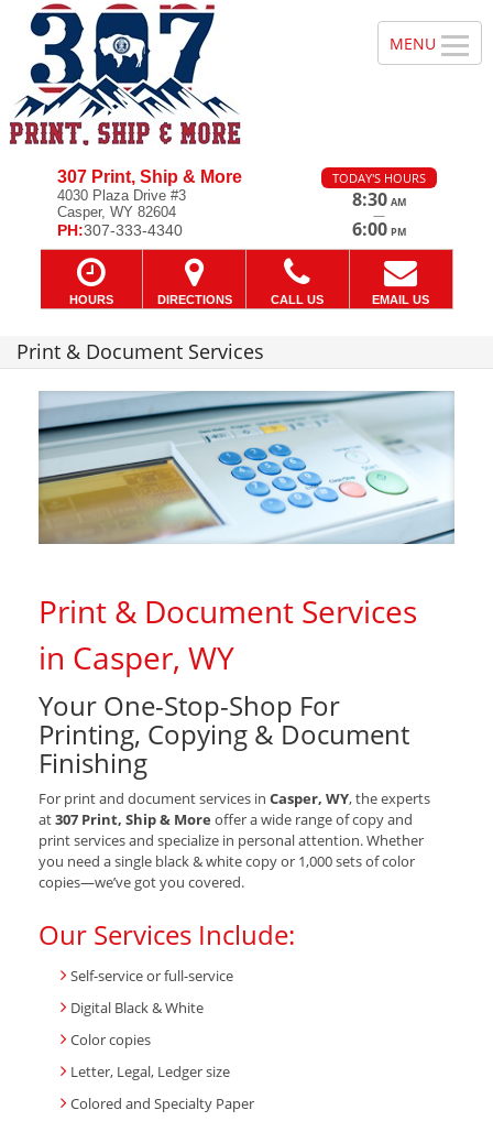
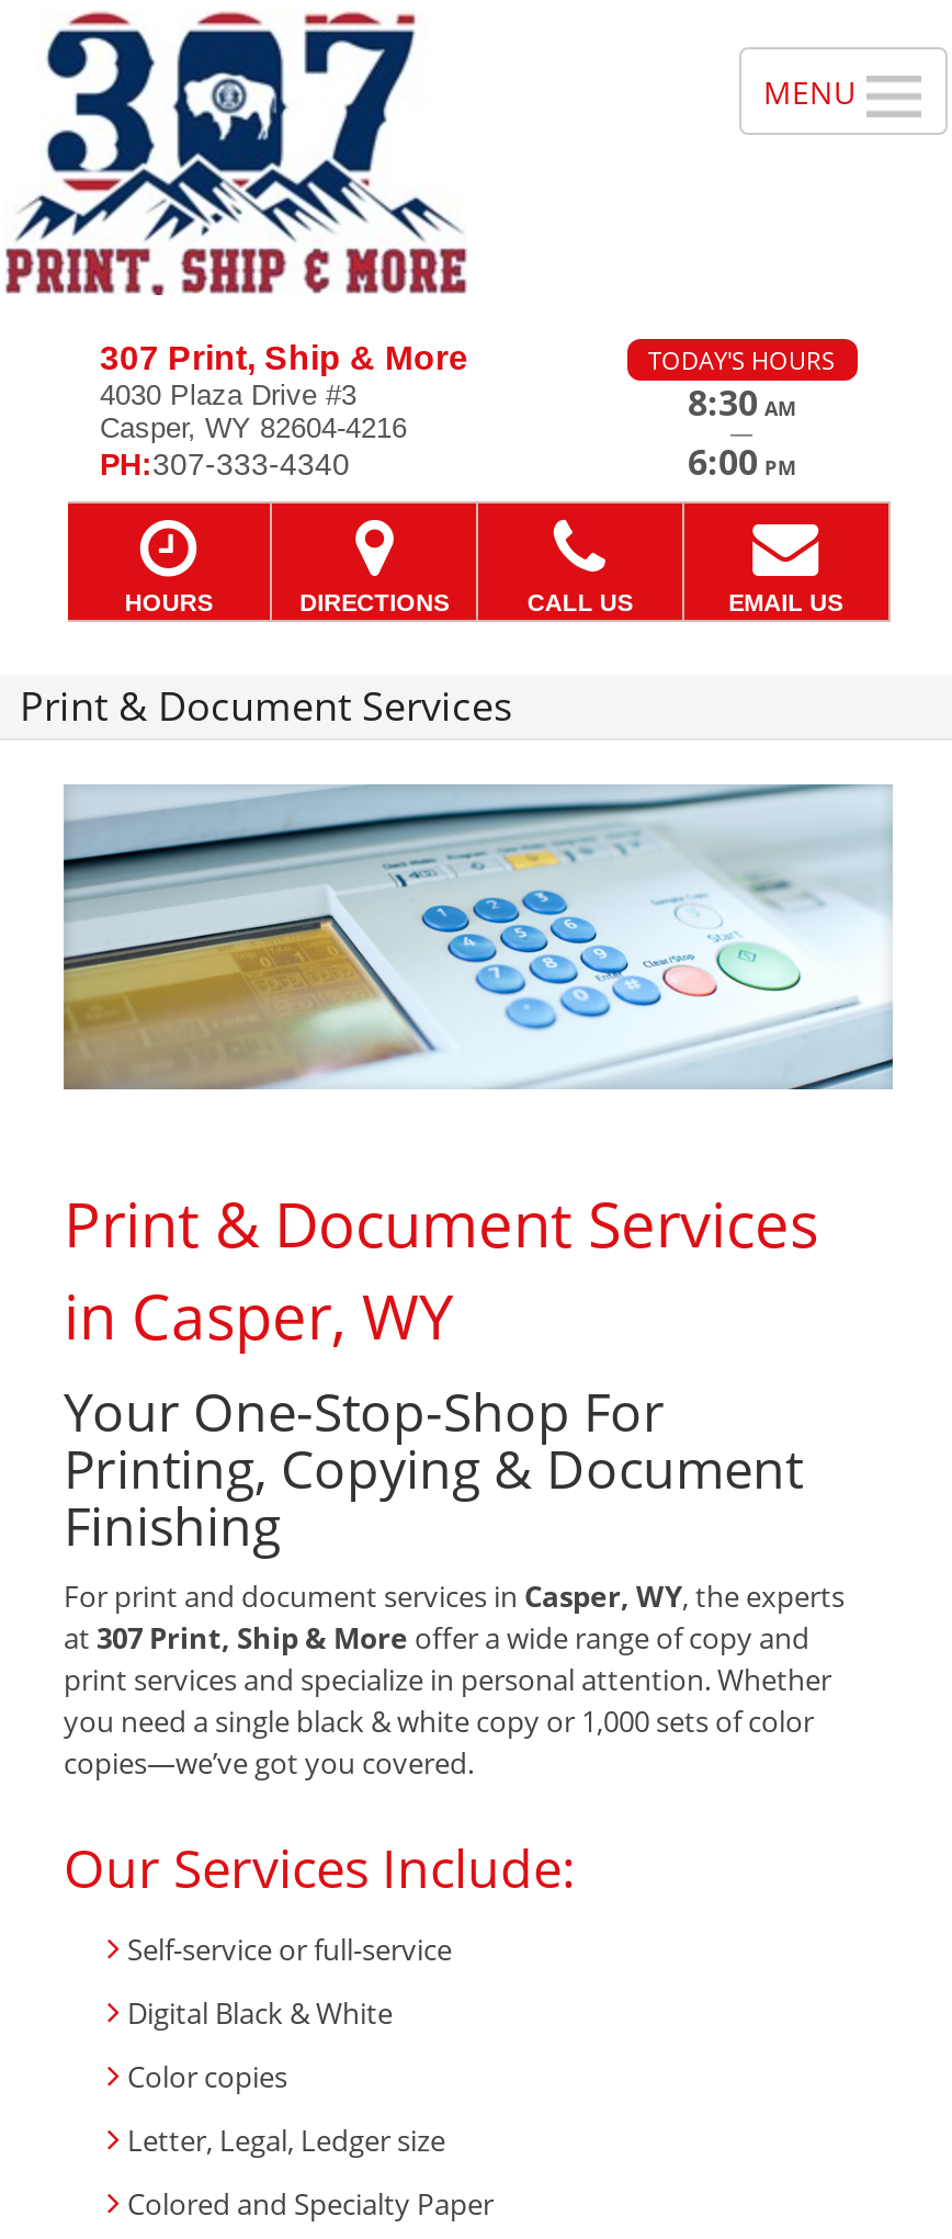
- Casper, WY 82604
+ Casper, WY 82604-4216
